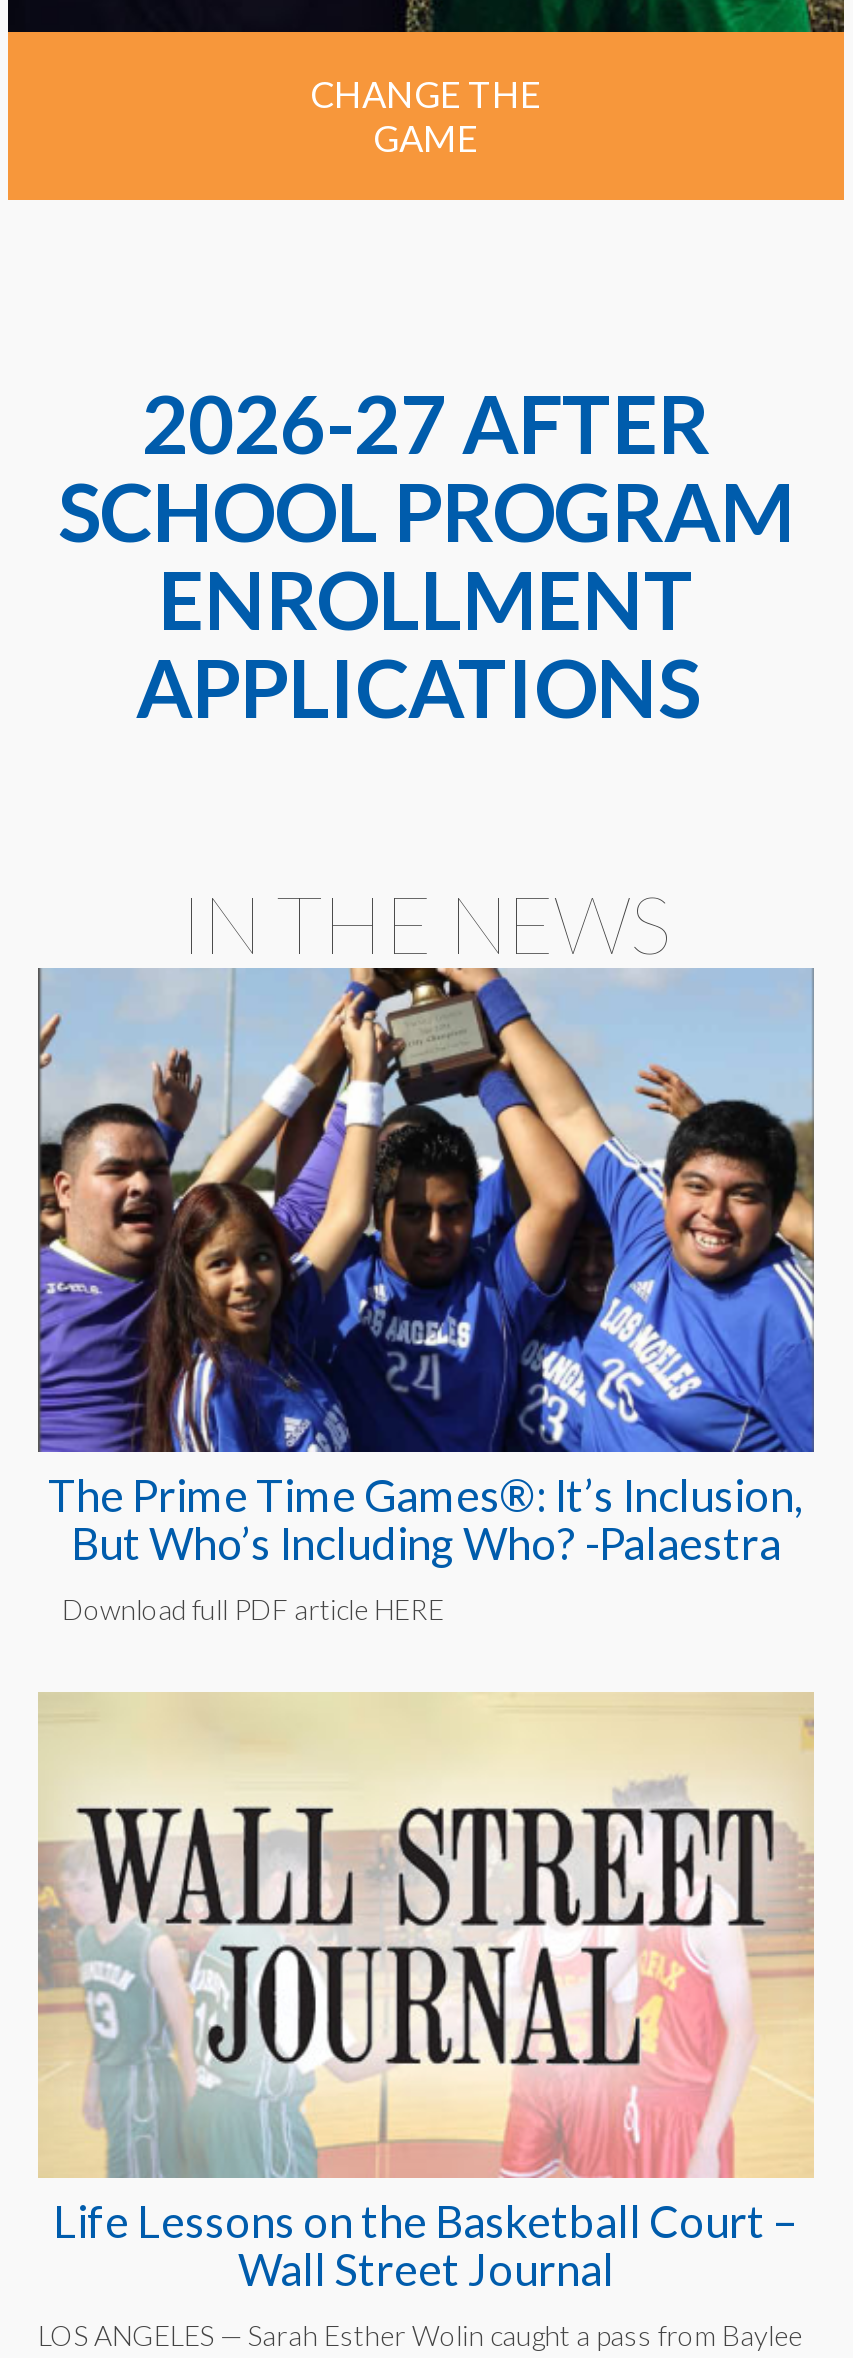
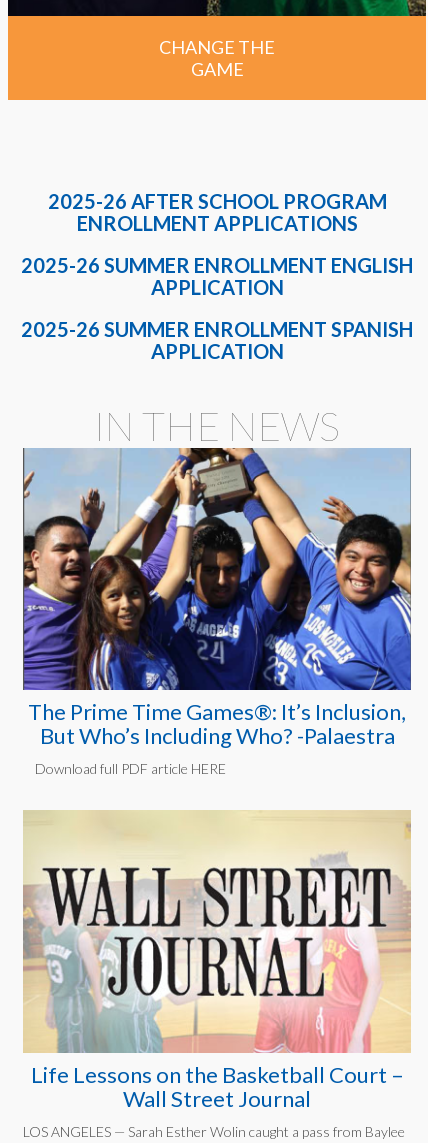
- 2026-27 AFTER
- SCHOOL PROGRAM
- ENROLLMENT
- APPLICATIONS
+ 2025-26 AFTER SCHOOL PROGRAM
+ ENROLLMENT APPLICATIONS
+ 2025-26 SUMMER ENROLLMENT ENGLISH
+ APPLICATION
+ 2025-26 SUMMER ENROLLMENT SPANISH
+ APPLICATION
